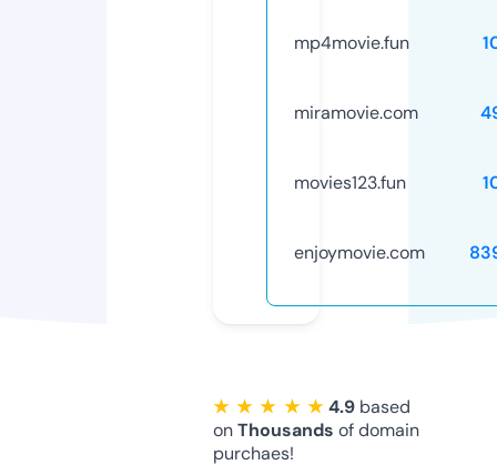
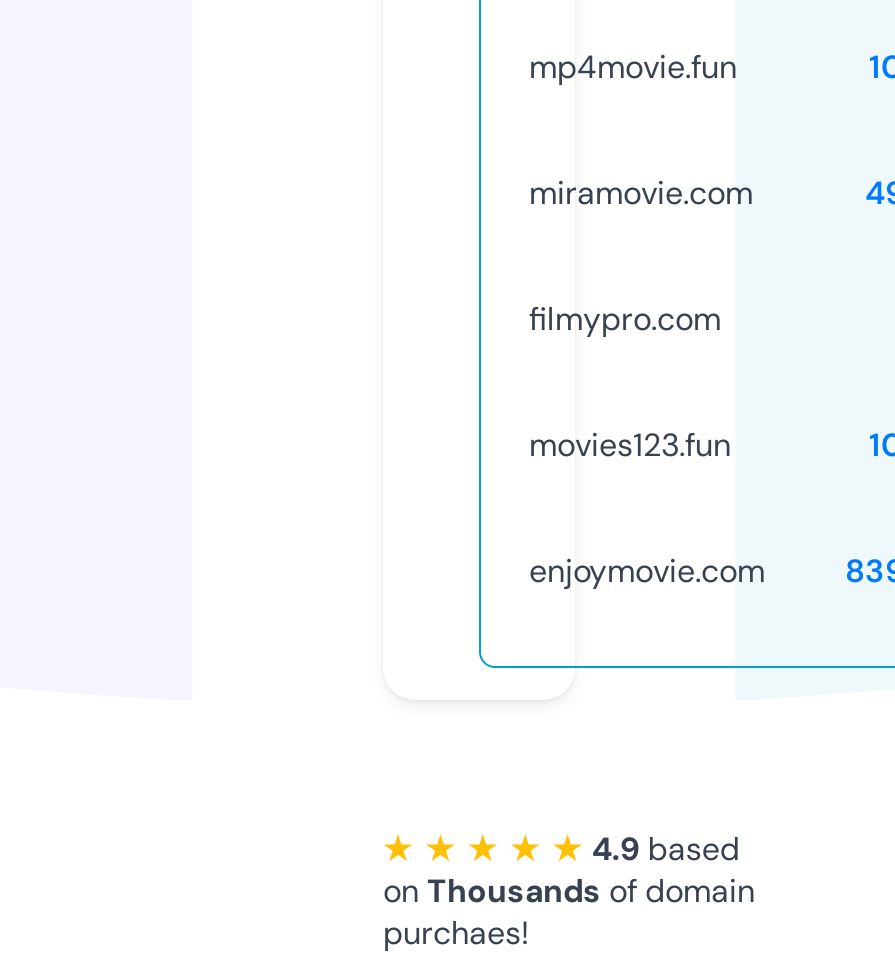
+ filmypro.com
